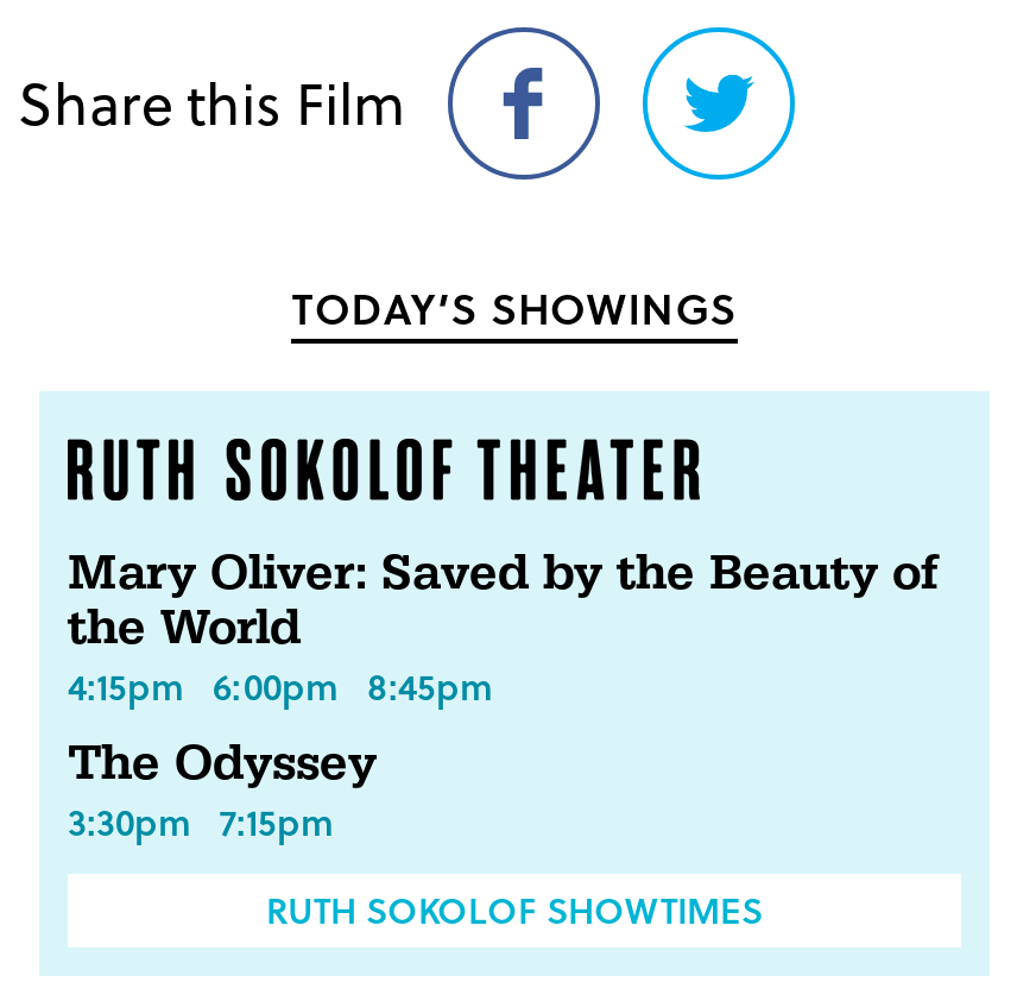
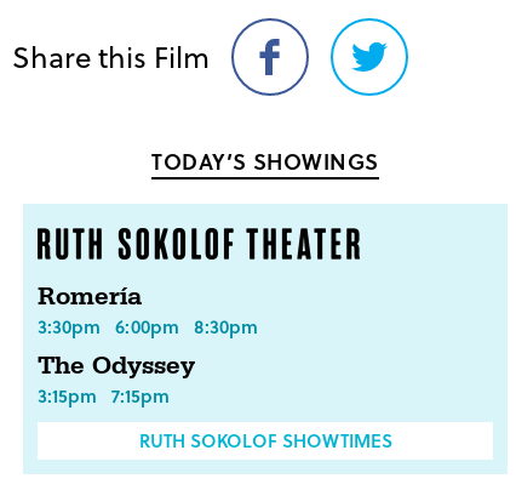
- Mary Oliver: Saved by the Beauty of
- the World
- 4:15pm 6:00pm 8:45pm
+ Romería
+ 3:30pm 6:00pm 8:30pm

- 3:30pm 7:15pm
+ 3:15pm 7:15pm
